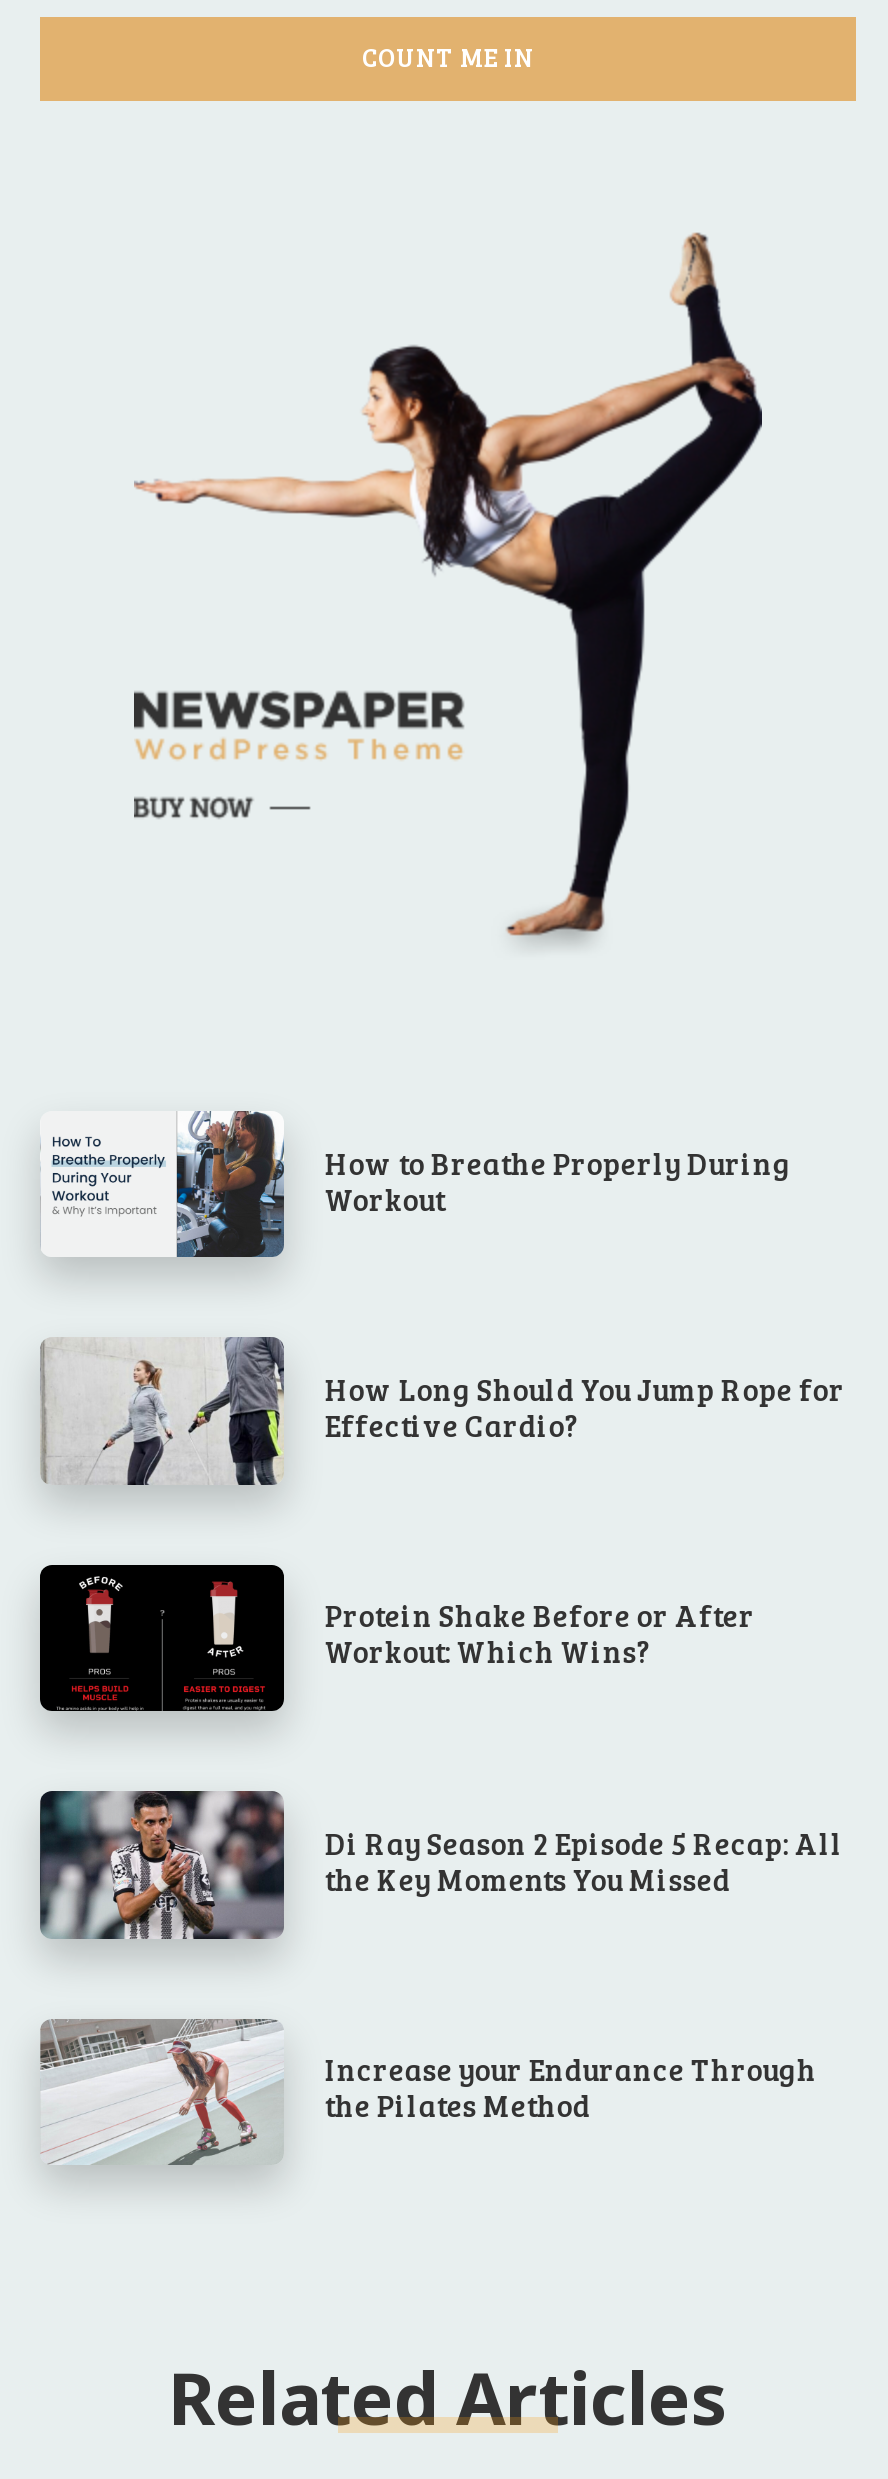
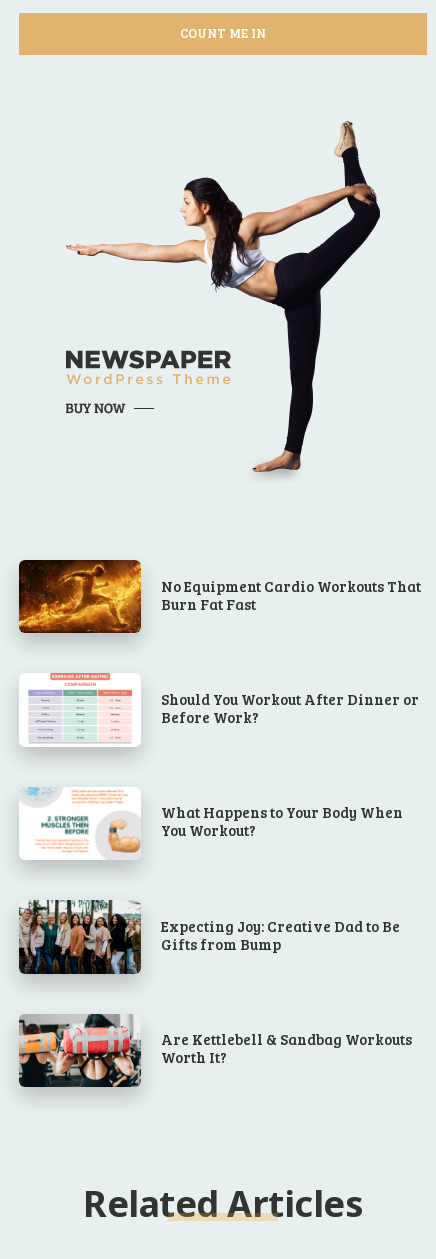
- [image]
- How to Breathe Properly During
- Workout
+ [image]
+ No Equipment Cardio Workouts That
+ Burn Fat Fast

- [image]
- How Long Should You Jump Rope for
- Effective Cardio?
+ [image]
+ Should You Workout After Dinner or
+ Before Work?

- [image]
- Protein Shake Before or After
- Workout: Which Wins?
+ [image]
+ What Happens to Your Body When
+ You Workout?

- [image]
- Di Ray Season 2 Episode 5 Recap: All
- the Key Moments You Missed
+ [image]
+ Expecting Joy: Creative Dad to Be
+ Gifts from Bump

- [image]
- Increase your Endurance Through
- the Pilates Method
+ [image]
+ Are Kettlebell & Sandbag Workouts
+ Worth It?
